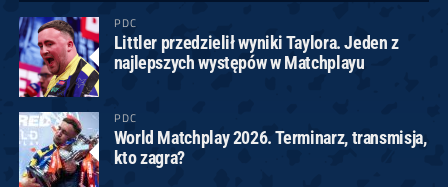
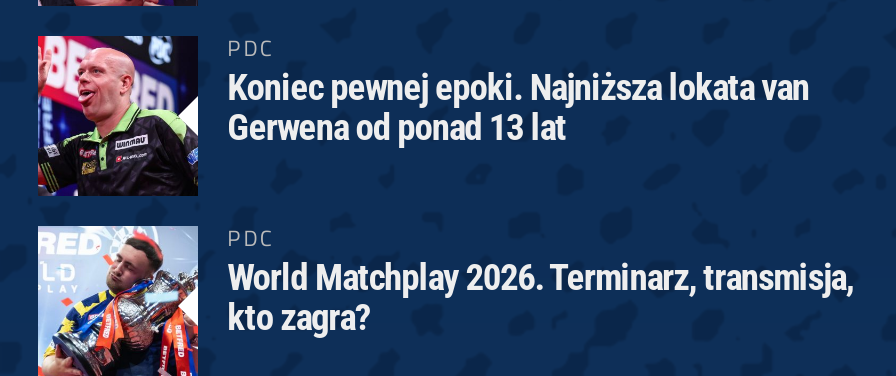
- [image]
- Littler przedzielił wyniki Taylora. Jeden z
- najlepszych występów w Matchplayu
+ [image]
+ Koniec pewnej epoki. Najniższa lokata van
+ Gerwena od ponad 13 lat
